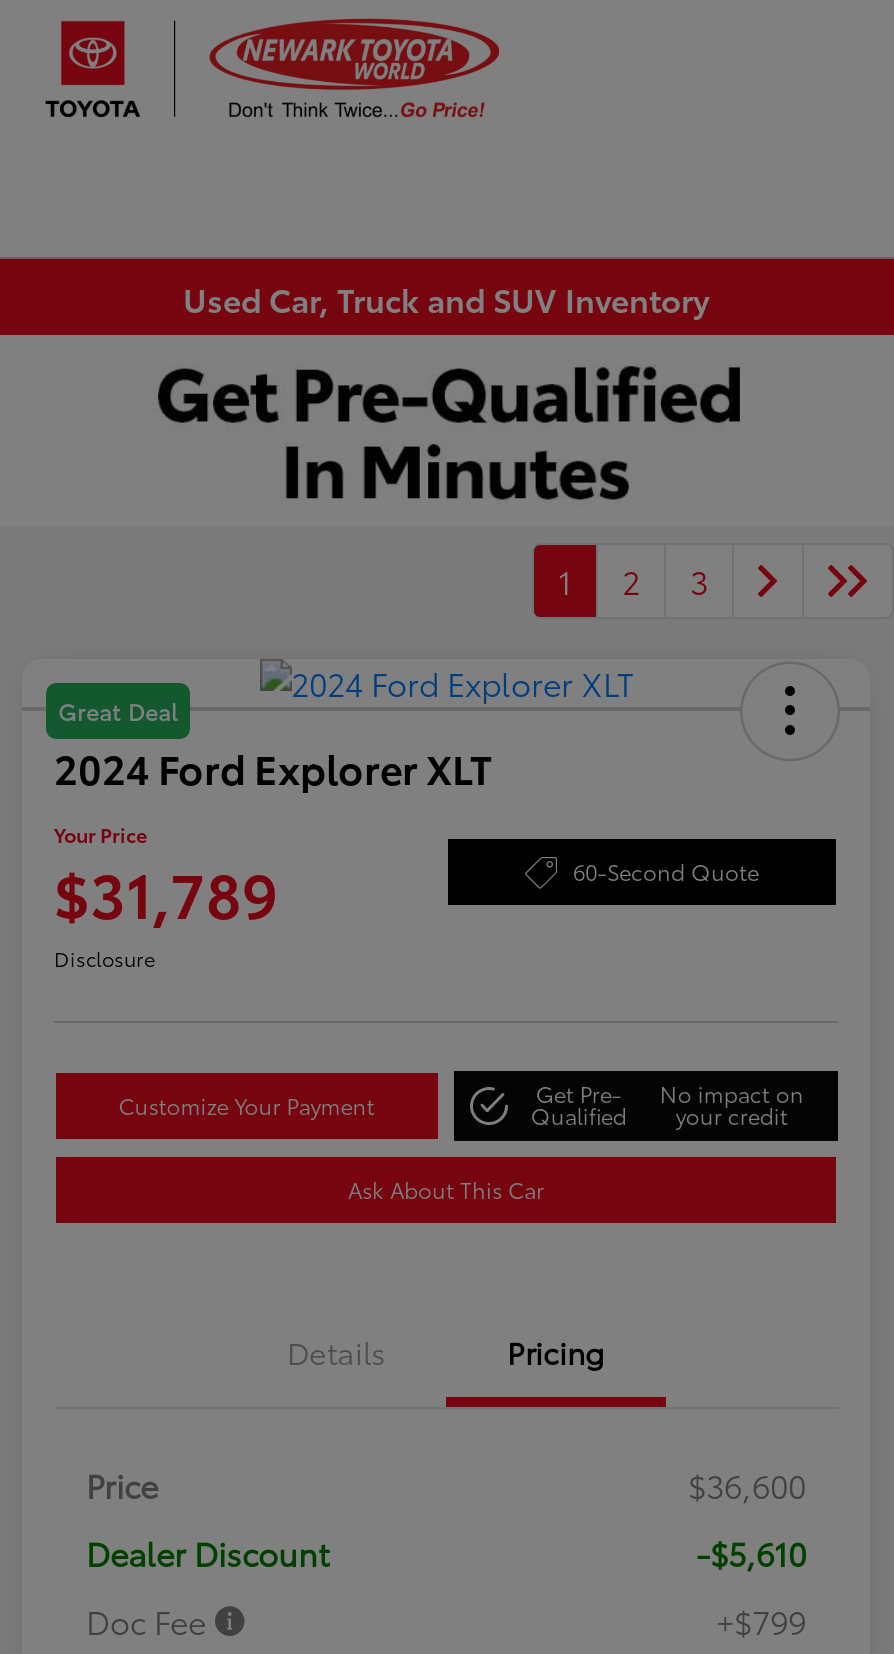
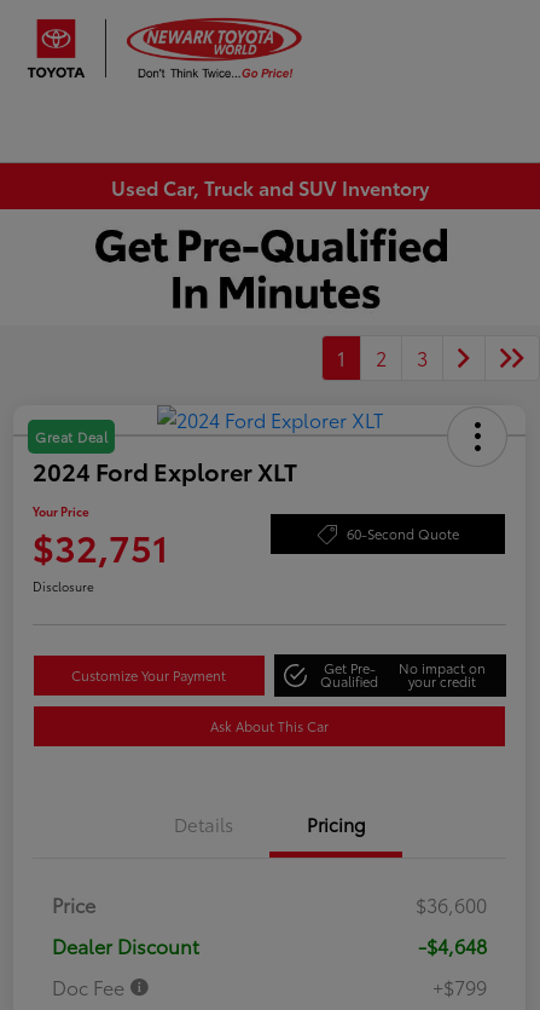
- $31,789
+ $32,751

- -$5,610
+ -$4,648
